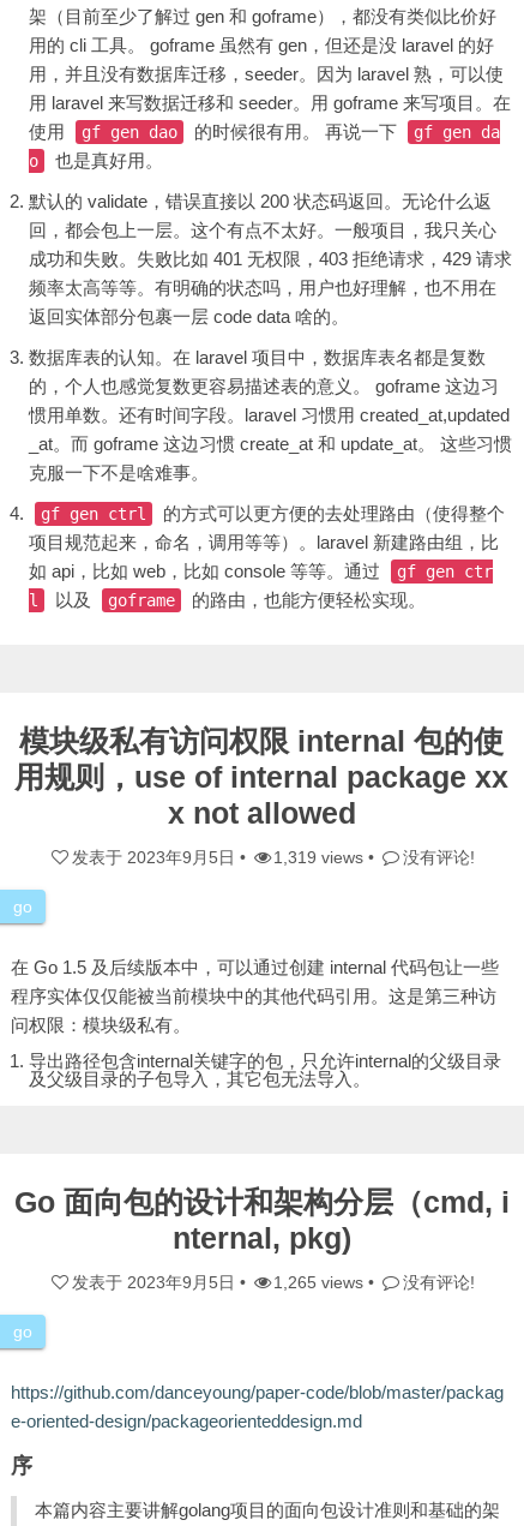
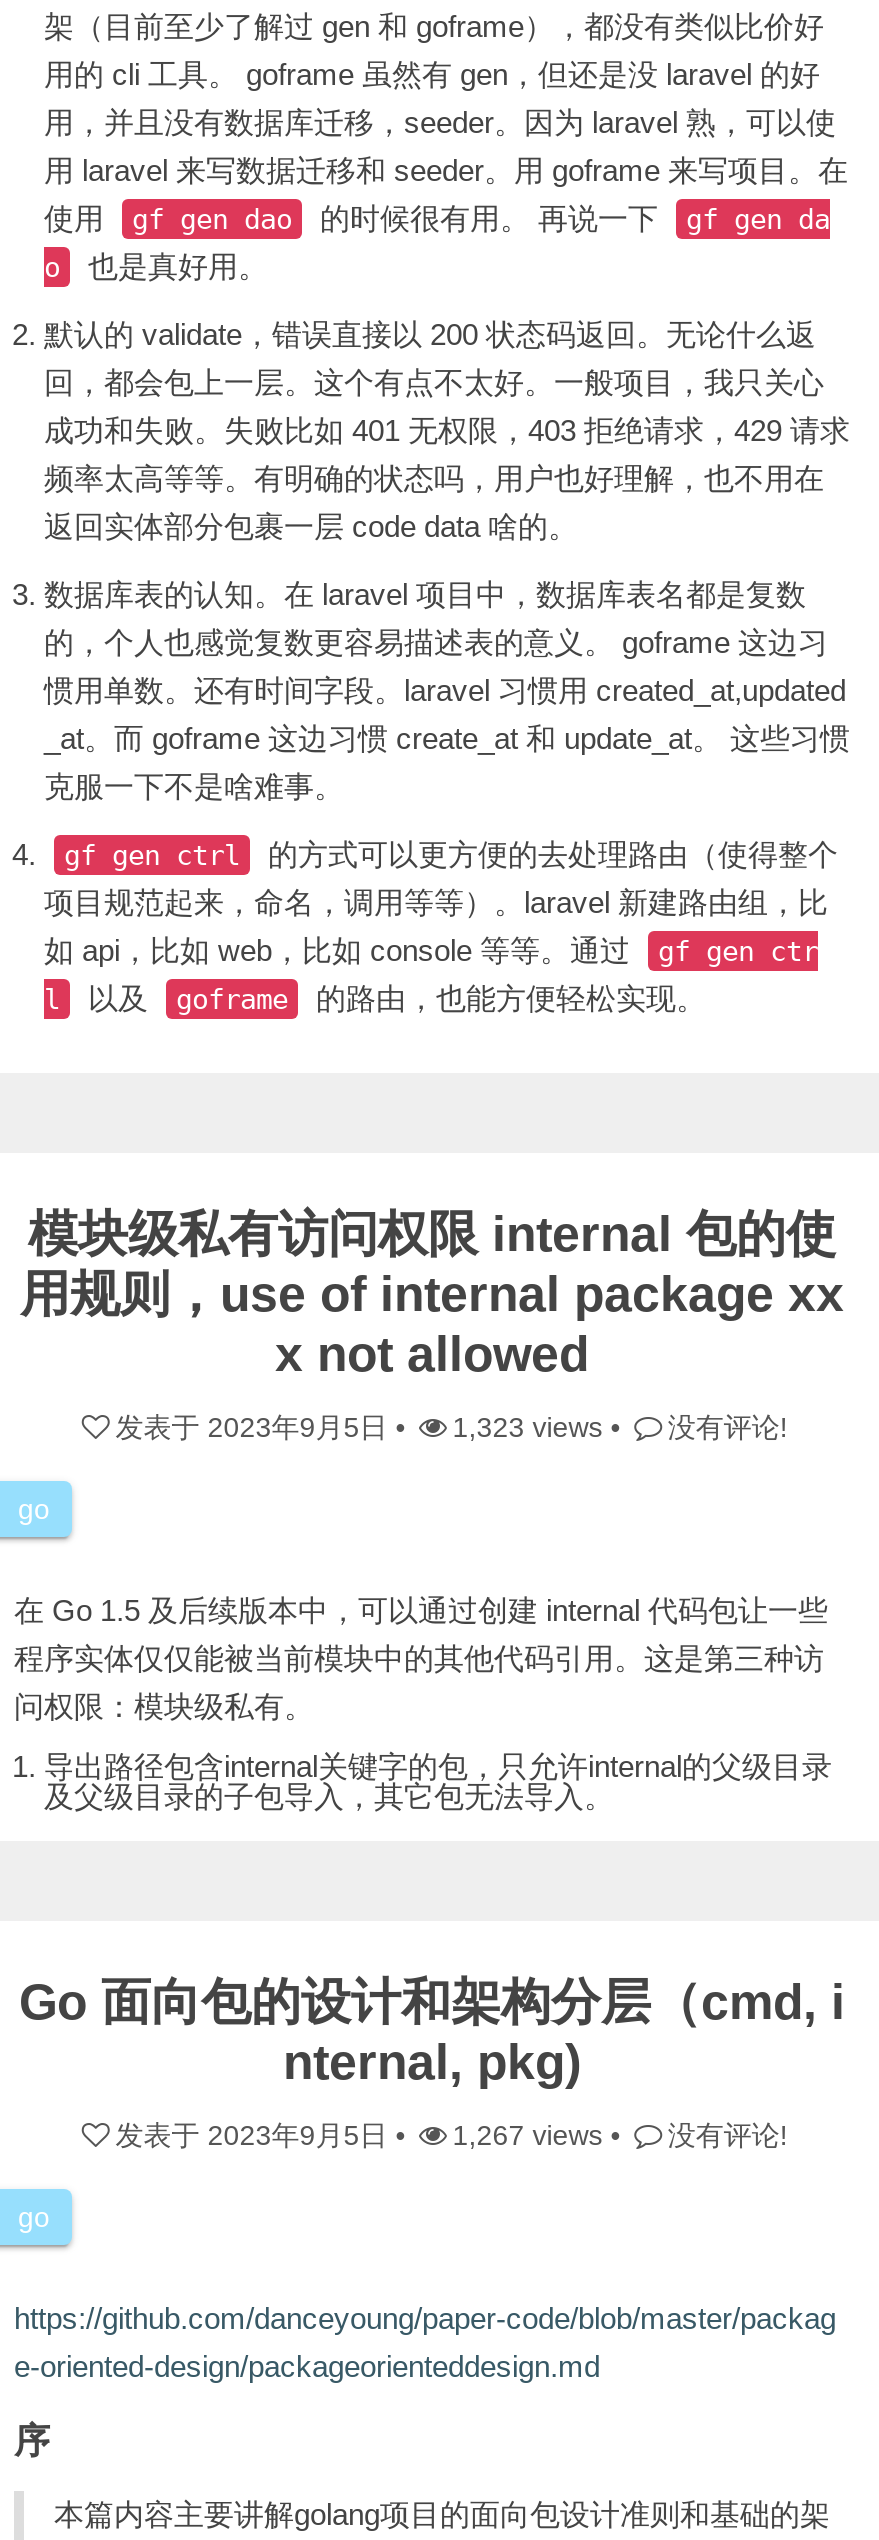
- 发表于2023年9月5日• 1,319 views • 没有评论!
+ 发表于2023年9月5日• 1,323 views • 没有评论!

- 发表于2023年9月5日• 1,265 views • 没有评论!
+ 发表于2023年9月5日• 1,267 views • 没有评论!
